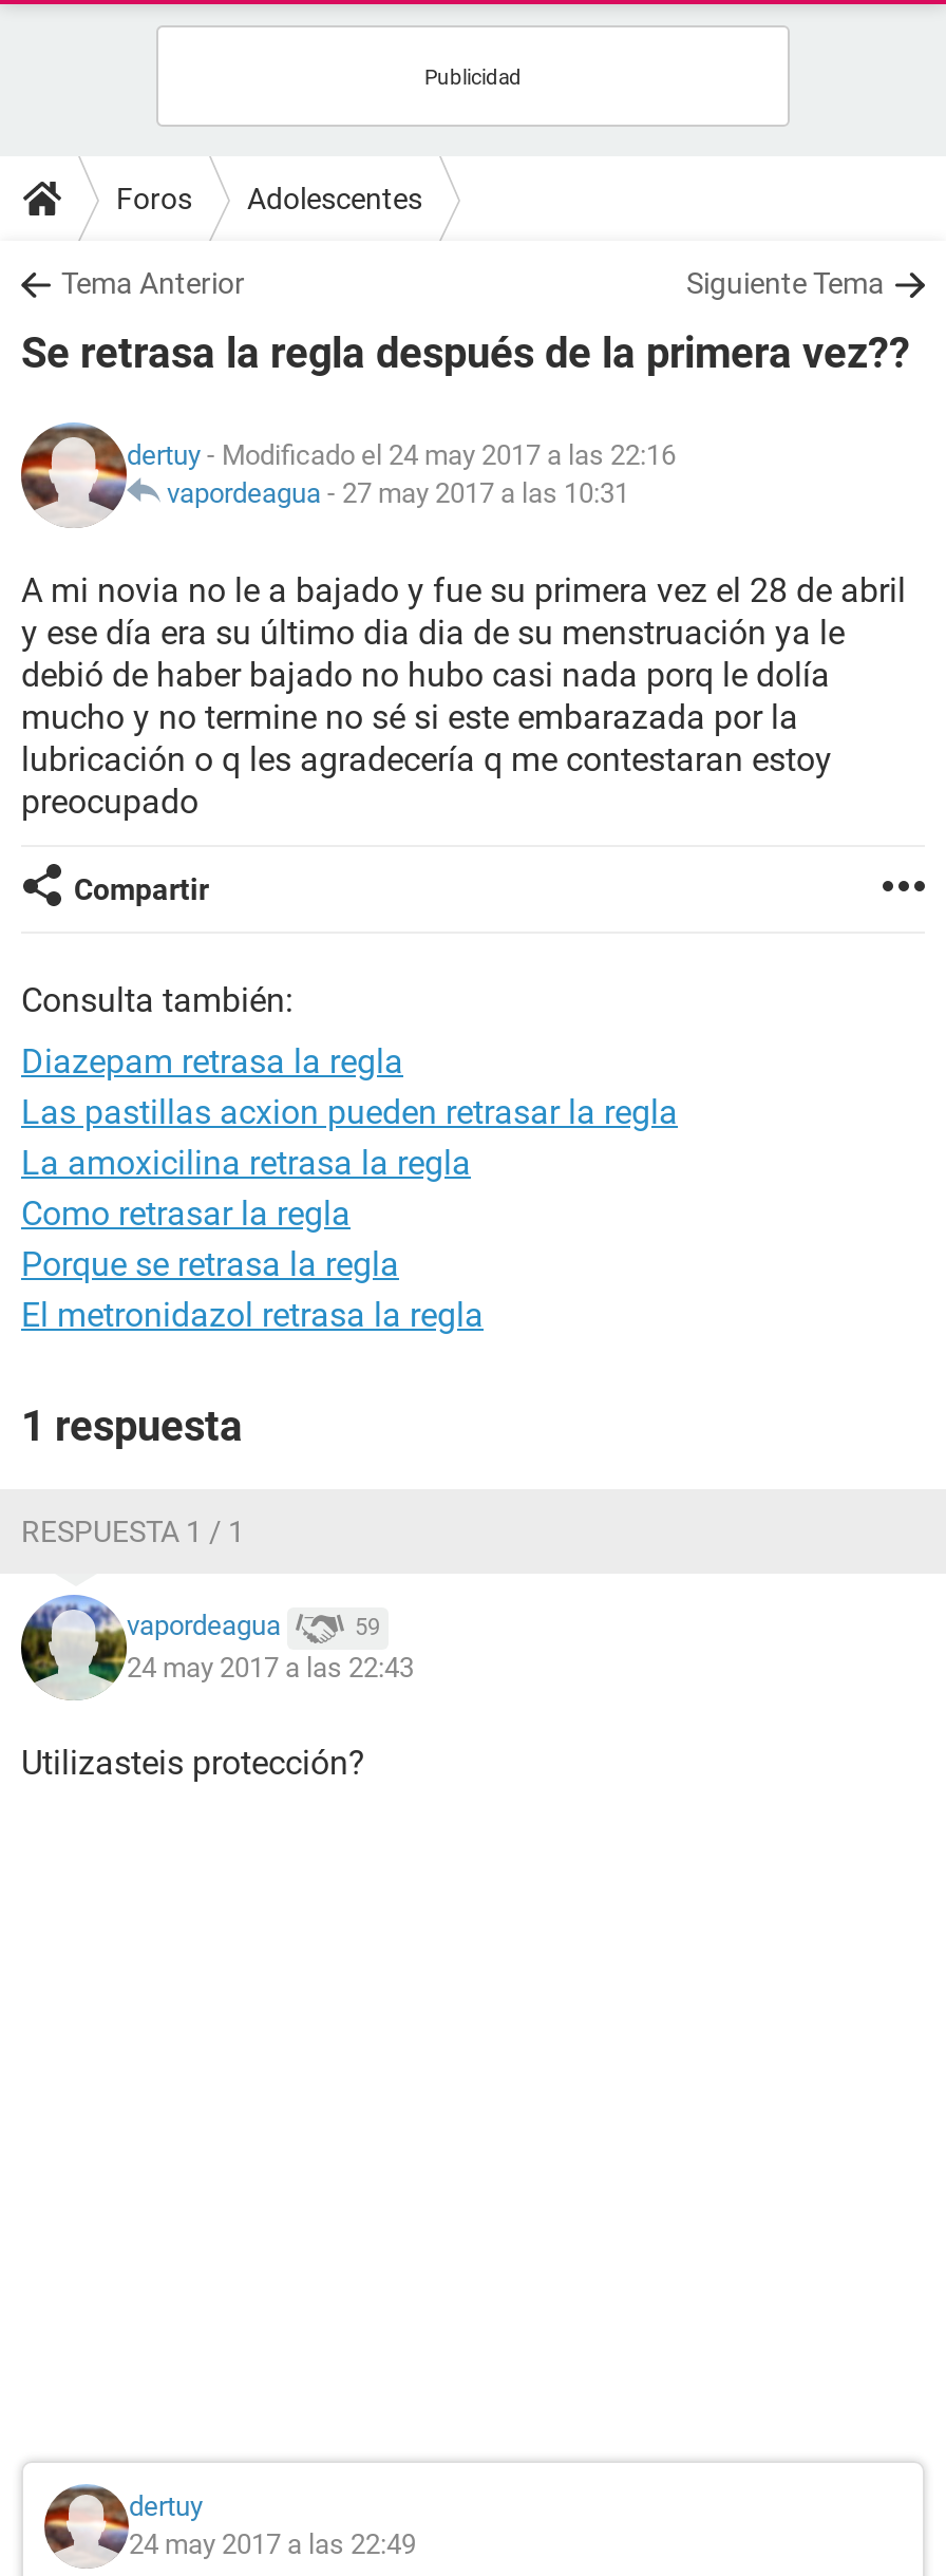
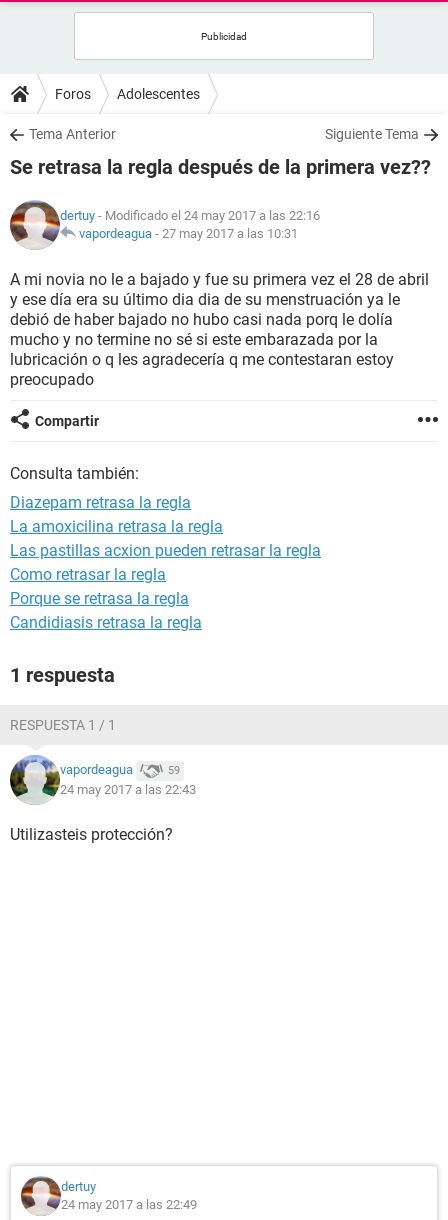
moved down: Las pastillas acxion pueden retrasar la regla

moved up: La amoxicilina retrasa la regla

- El metronidazol retrasa la regla
+ Candidiasis retrasa la regla
